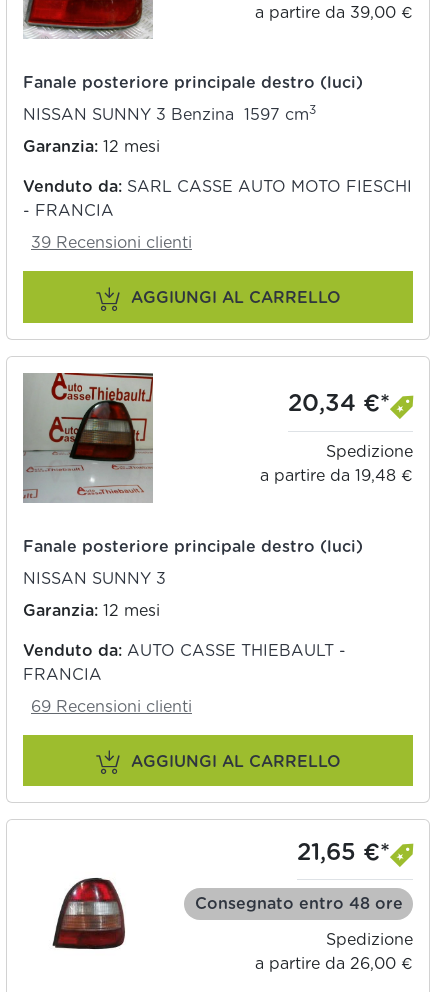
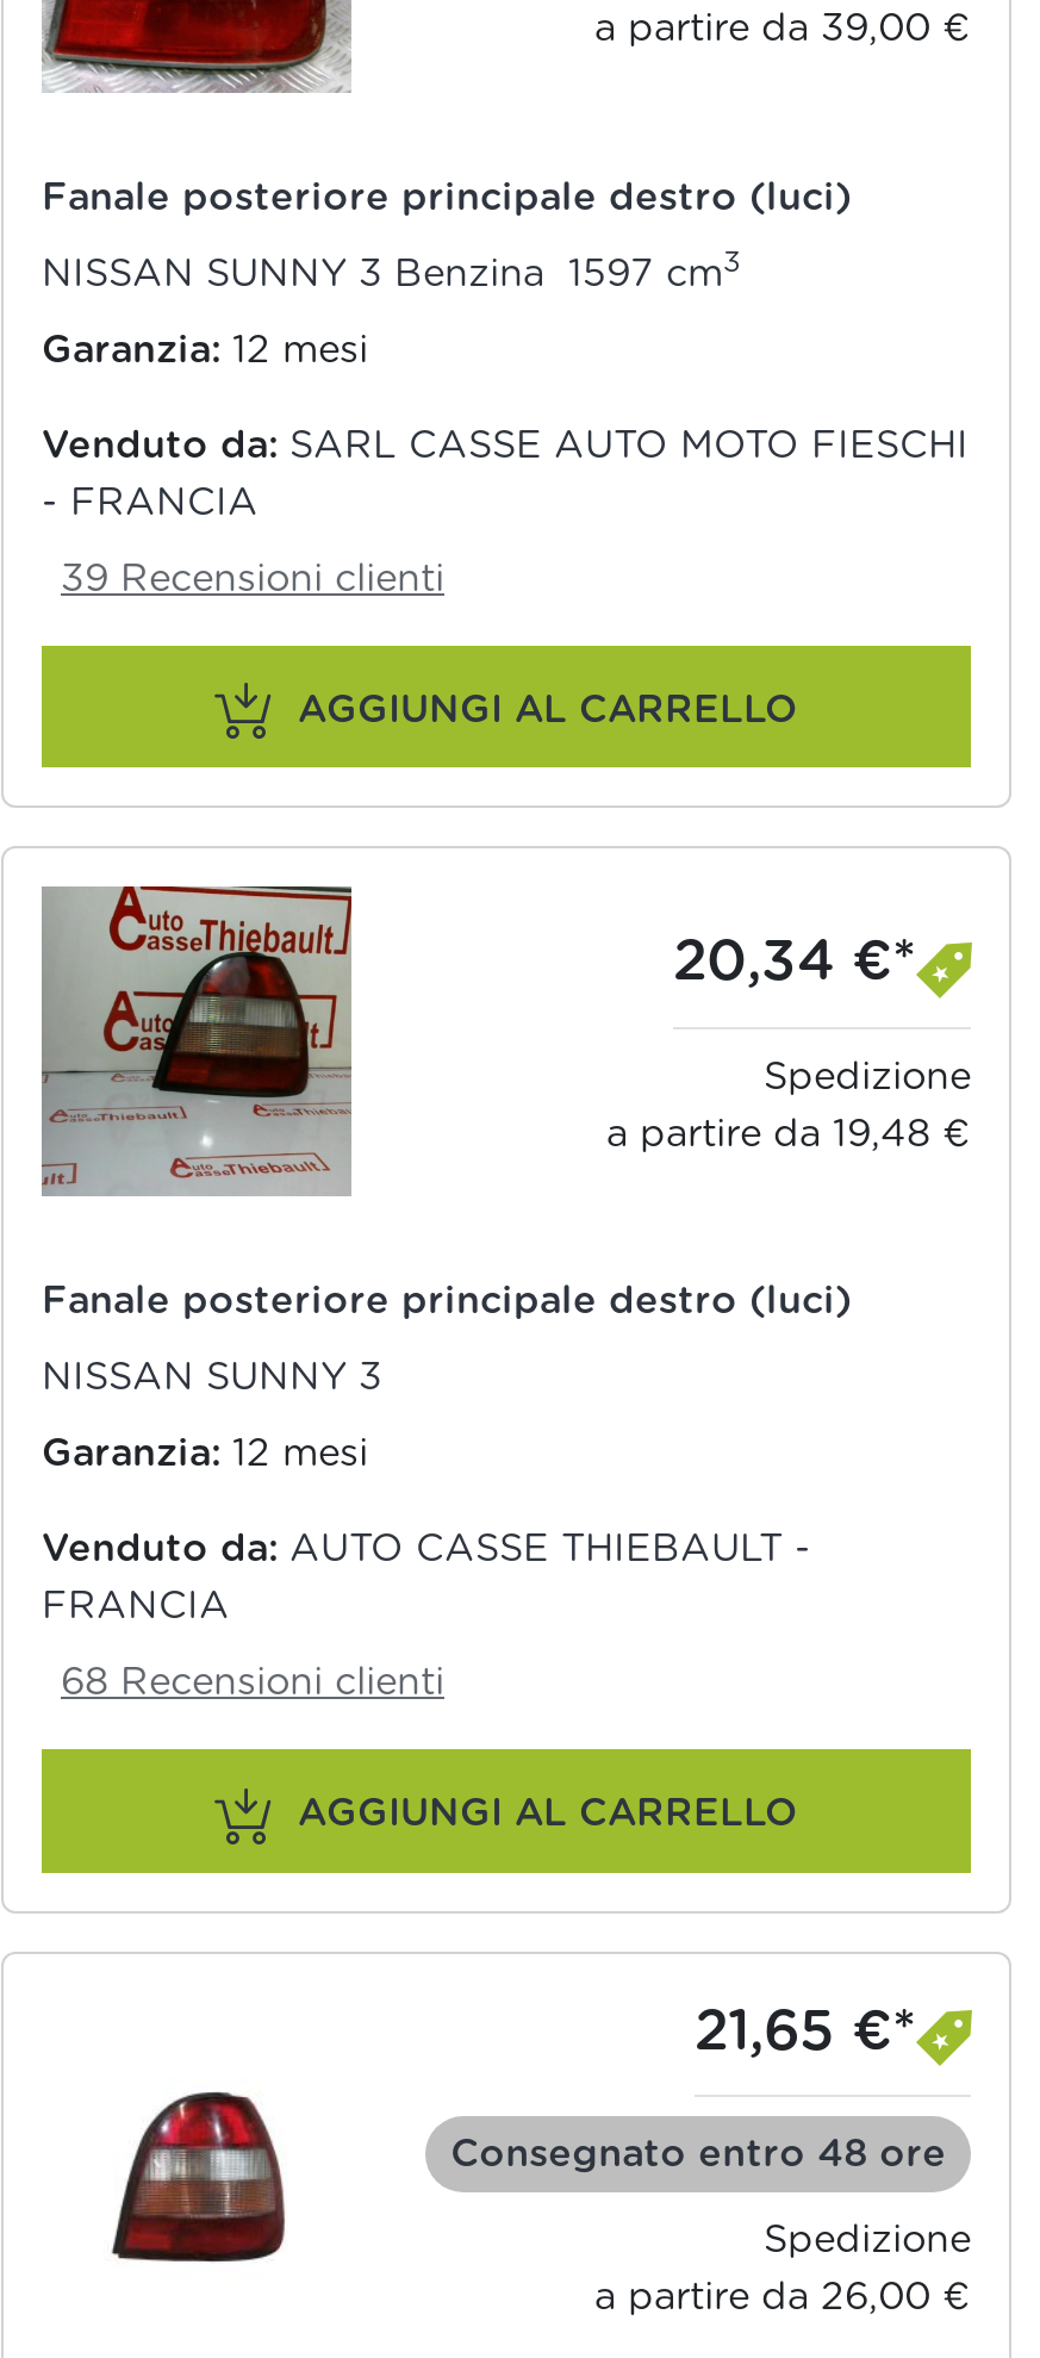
- 69 Recensioni clienti
+ 68 Recensioni clienti
